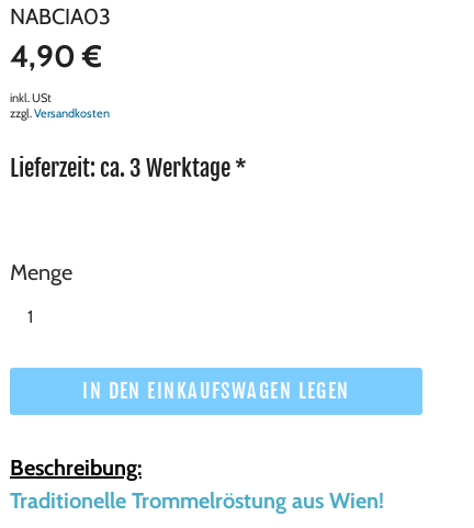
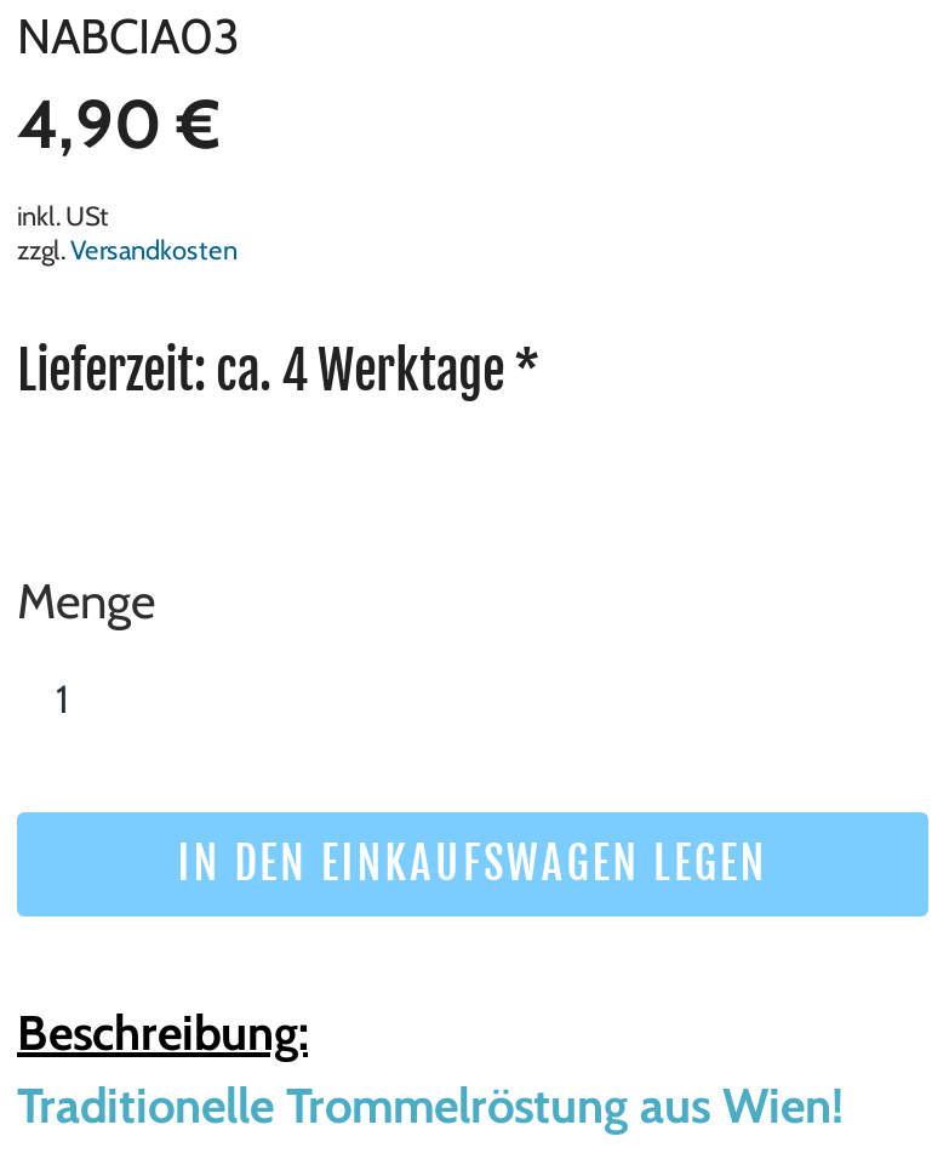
- Lieferzeit: ca. 3 Werktage *
+ Lieferzeit: ca. 4 Werktage *
